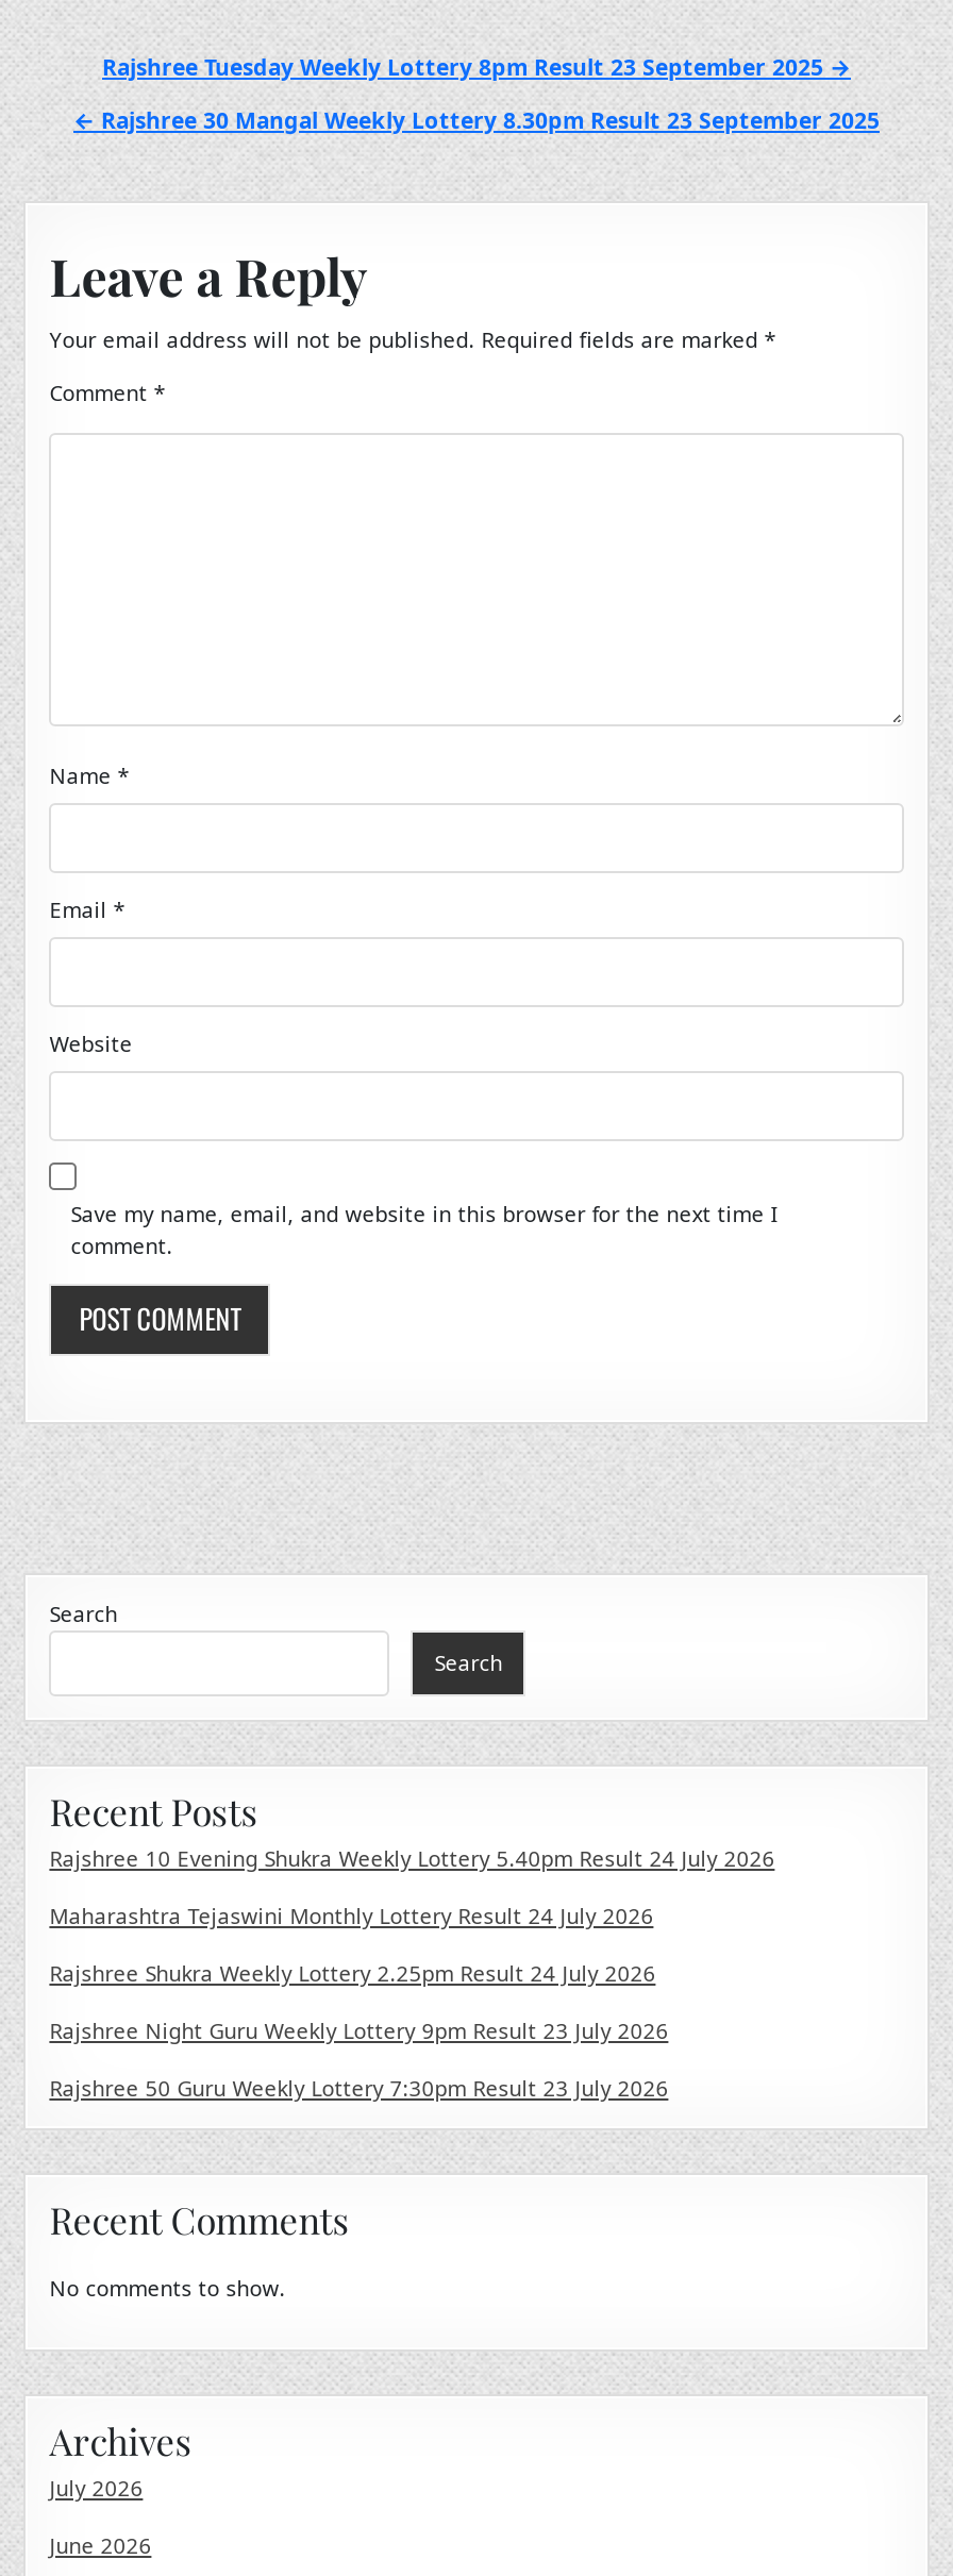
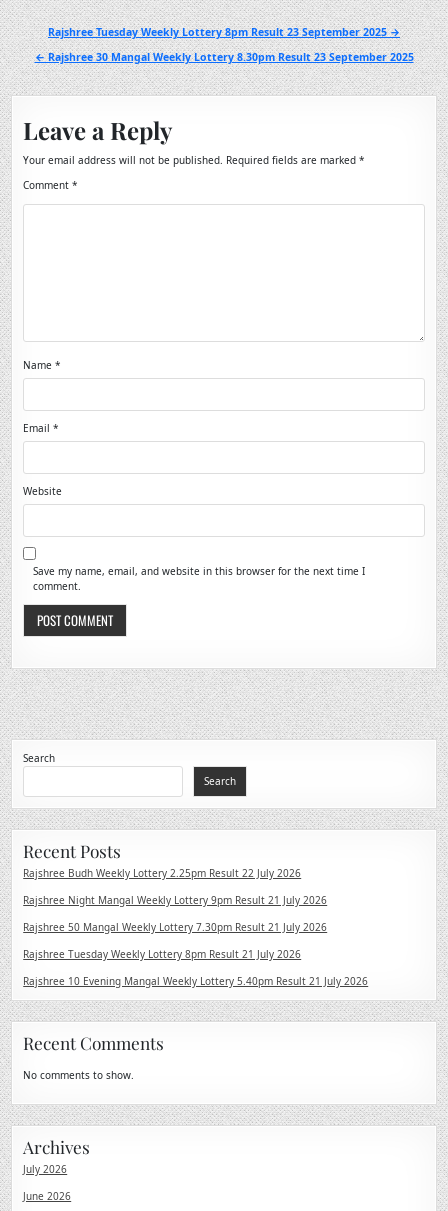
- Rajshree 10 Evening Shukra Weekly Lottery 5.40pm Result 24 July 2026
+ Rajshree Budh Weekly Lottery 2.25pm Result 22 July 2026

- Maharashtra Tejaswini Monthly Lottery Result 24 July 2026
+ Rajshree Night Mangal Weekly Lottery 9pm Result 21 July 2026

- Rajshree Shukra Weekly Lottery 2.25pm Result 24 July 2026
+ Rajshree 50 Mangal Weekly Lottery 7.30pm Result 21 July 2026

- Rajshree Night Guru Weekly Lottery 9pm Result 23 July 2026
+ Rajshree Tuesday Weekly Lottery 8pm Result 21 July 2026

- Rajshree 50 Guru Weekly Lottery 7:30pm Result 23 July 2026
+ Rajshree 10 Evening Mangal Weekly Lottery 5.40pm Result 21 July 2026
